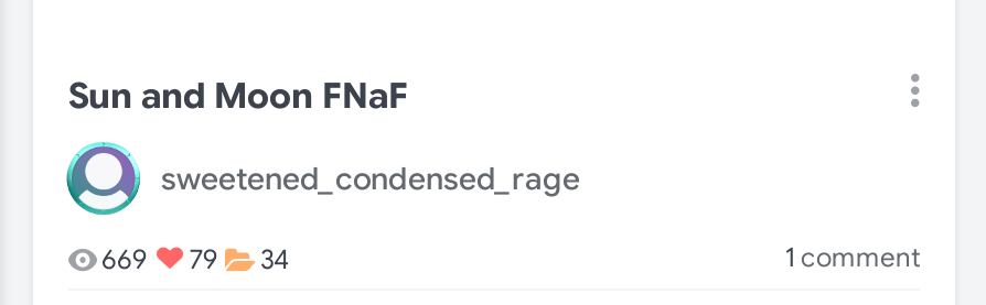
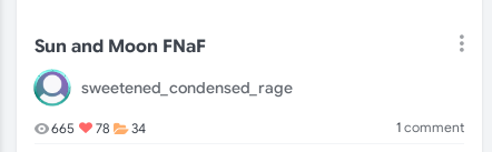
- 669
+ 665

- 79
+ 78
